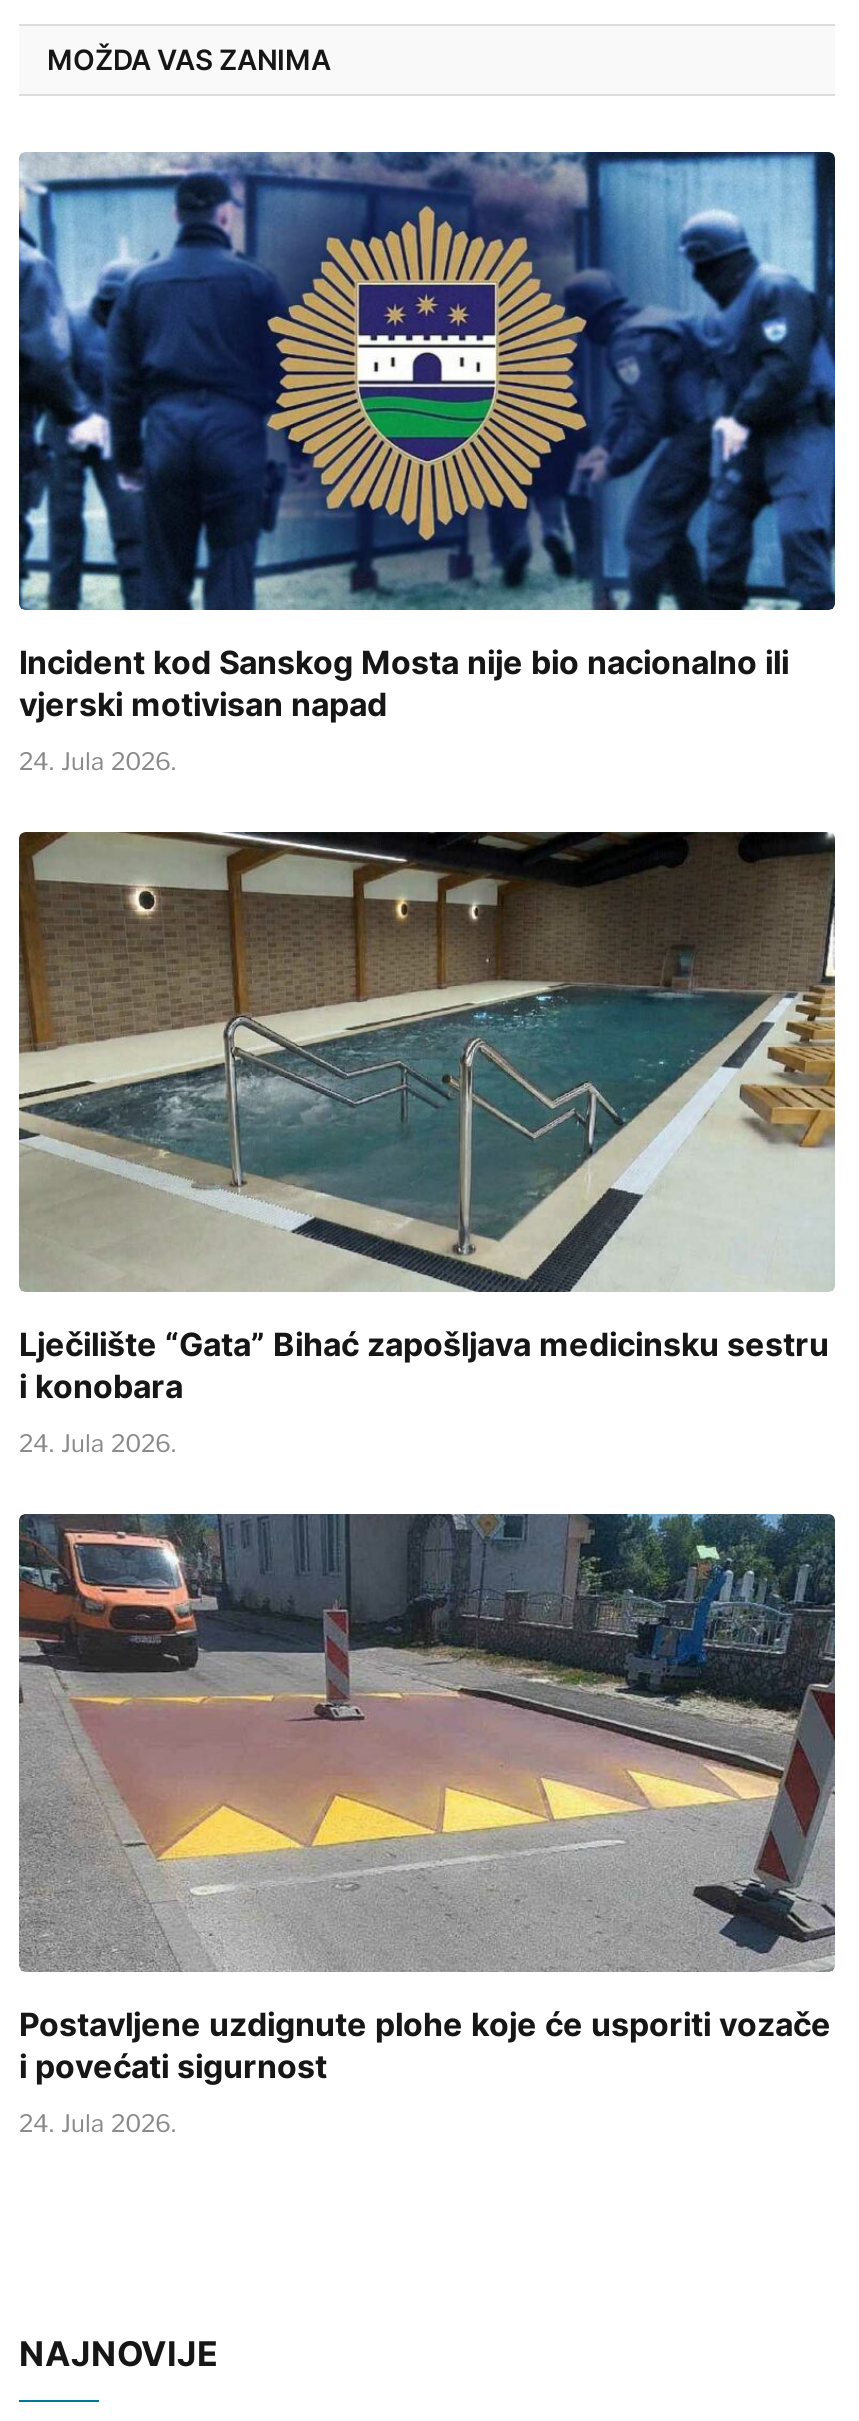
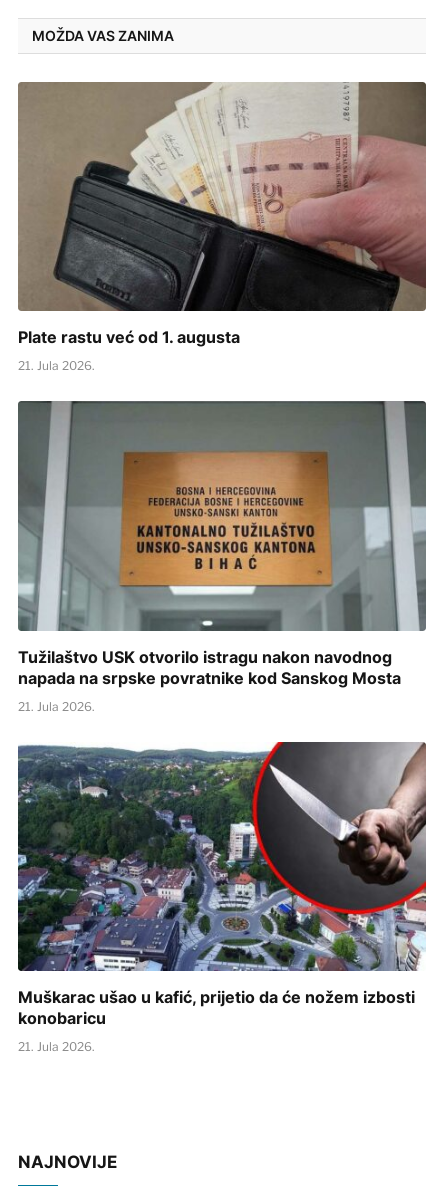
- [image]
- Incident kod Sanskog Mosta nije bio nacionalno ili
- vjerski motivisan napad
+ [image]
+ Plate rastu već od 1. augusta

- 24. Jula 2026.
+ 21. Jula 2026.

- [image]
- Lječilište “Gata” Bihać zapošljava medicinsku sestru
- i konobara
+ [image]
+ Tužilaštvo USK otvorilo istragu nakon navodnog
+ napada na srpske povratnike kod Sanskog Mosta

- 24. Jula 2026.
+ 21. Jula 2026.

- [image]
- Postavljene uzdignute plohe koje će usporiti vozače
- i povećati sigurnost
+ [image]
+ Muškarac ušao u kafić, prijetio da će nožem izbosti
+ konobaricu

- 24. Jula 2026.
+ 21. Jula 2026.
